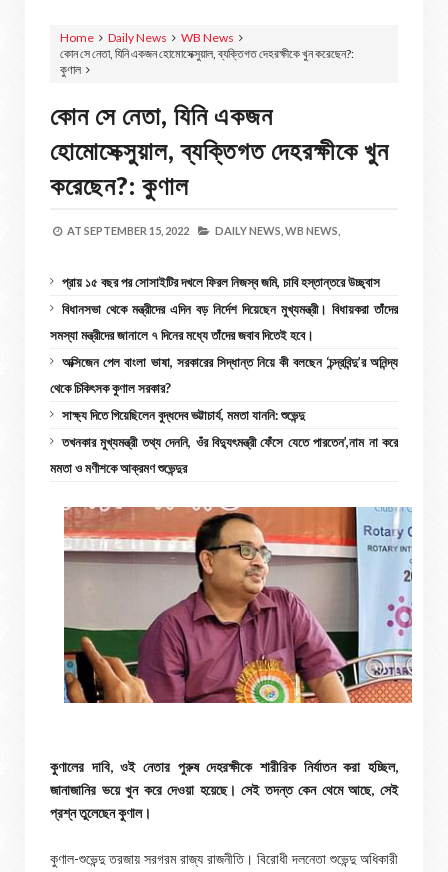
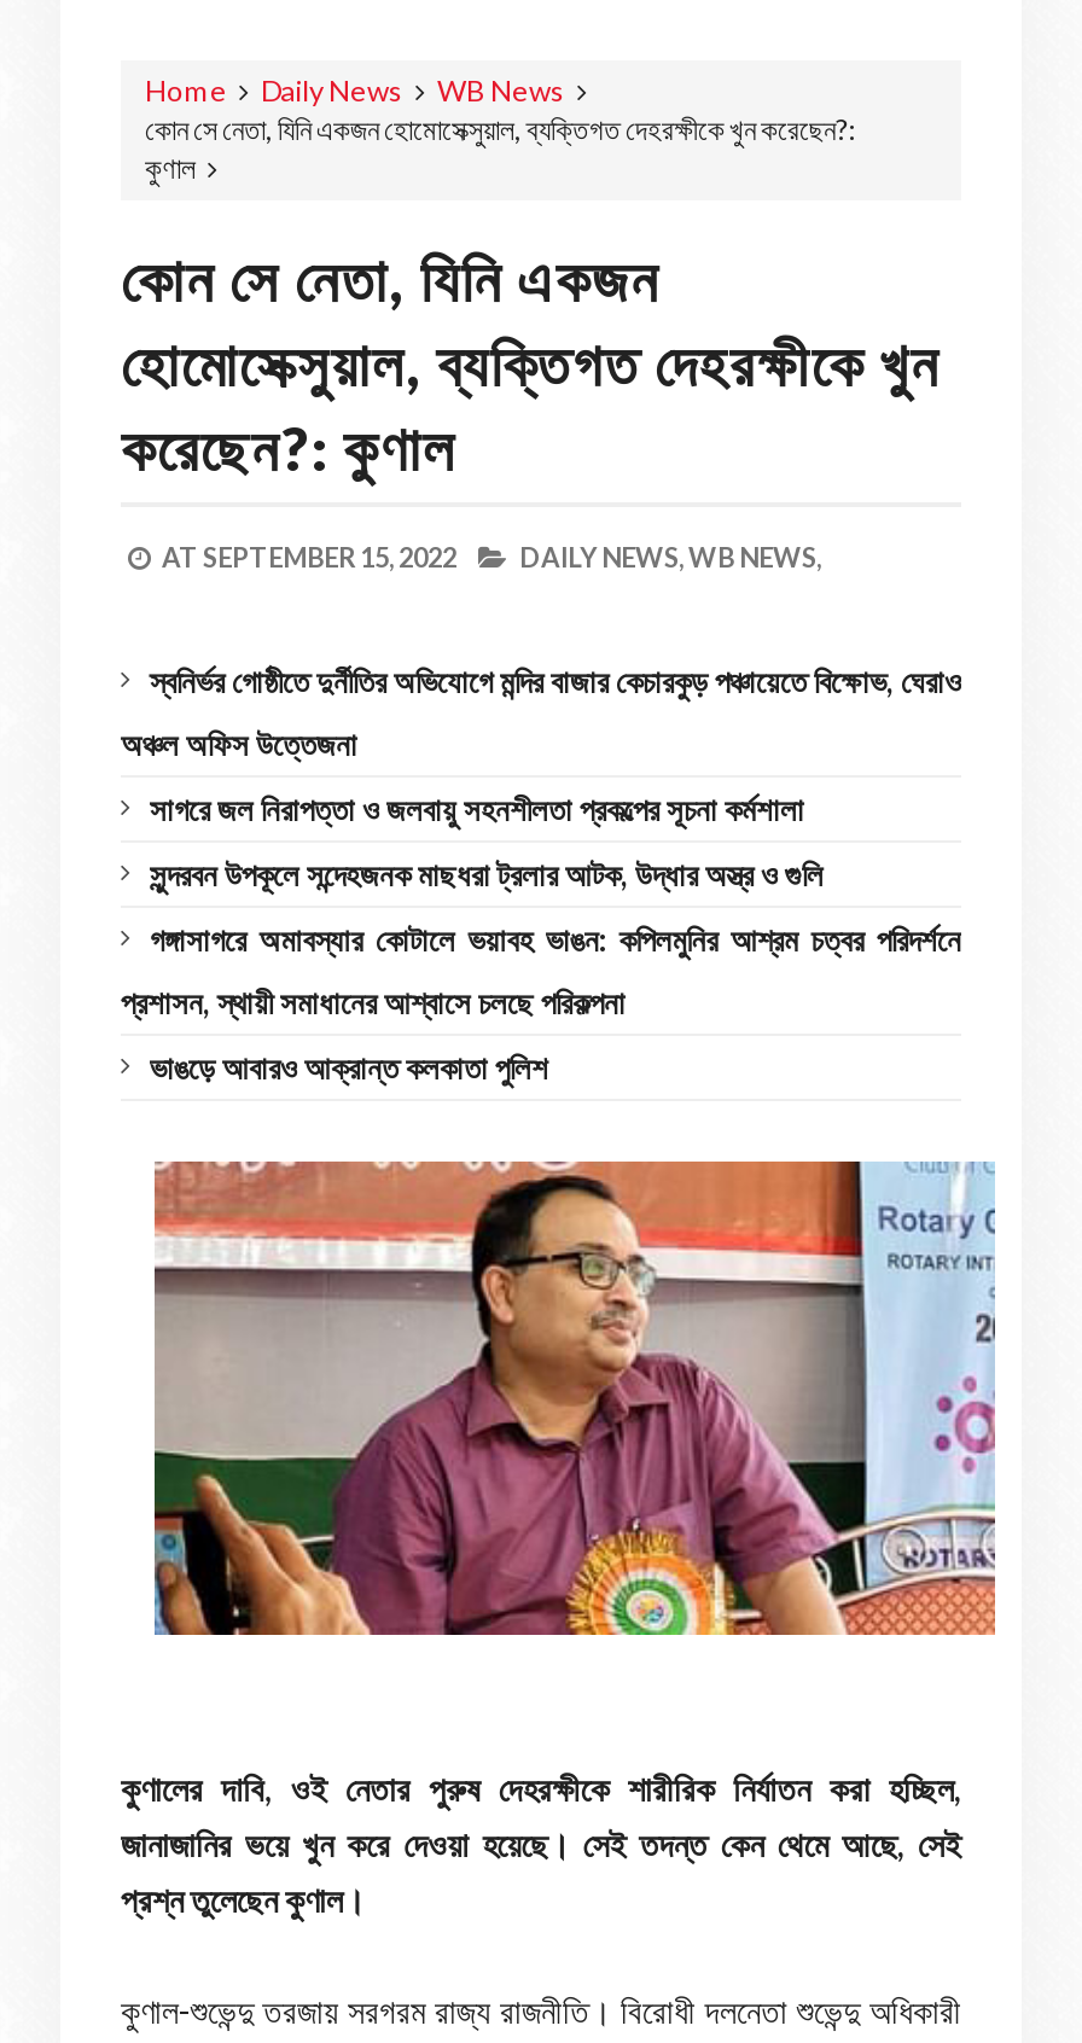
- প্রায় ১৫ বছর পর সোসাইটির দখলে ফিরল নিজস্ব জমি, চাবি হস্তান্তরে উচ্ছ্বাস
- বিধানসভা থেকে মন্ত্রীদের এদিন বড় নির্দেশ দিয়েছেন মুখ্যমন্ত্রী। বিধায়করা তাঁদের
- সমস্যা মন্ত্রীদের জানালে ৭ দিনের মধ্যে তাঁদের জবাব দিতেই হবে।
- অক্সিজেন পেল বাংলা ভাষা, সরকারের সিদ্ধান্ত নিয়ে কী বলছেন ‘চন্দ্রবিন্দু’র অনিন্দ্য
- থেকে চিকিৎসক কুণাল সরকার?
- সাক্ষ্য দিতে গিয়েছিলেন বুদ্ধদেব ভট্টাচার্য, মমতা যাননি: শুভেন্দু
- তখনকার মুখ্যমন্ত্রী তথ্য দেননি, ওঁর বিদ্যুৎমন্ত্রী ফেঁসে যেতে পারতেন’,নাম না করে
- মমতা ও মণীশকে আক্রমণ শুভেন্দুর
+ স্বনির্ভর গোষ্ঠীতে দুর্নীতির অভিযোগে মন্দির বাজার কেচারকুড় পঞ্চায়েতে বিক্ষোভ, ঘেরাও
+ অঞ্চল অফিস উত্তেজনা
+ সাগরে জল নিরাপত্তা ও জলবায়ু সহনশীলতা প্রকল্পের সূচনা কর্মশালা
+ সুন্দরবন উপকূলে সন্দেহজনক মাছধরা ট্রলার আটক, উদ্ধার অস্ত্র ও গুলি
+ গঙ্গাসাগরে অমাবস্যার কোটালে ভয়াবহ ভাঙন: কপিলমুনির আশ্রম চত্বর পরিদর্শনে
+ প্রশাসন, স্থায়ী সমাধানের আশ্বাসে চলছে পরিকল্পনা
+ ভাঙড়ে আবারও আক্রান্ত কলকাতা পুলিশ
